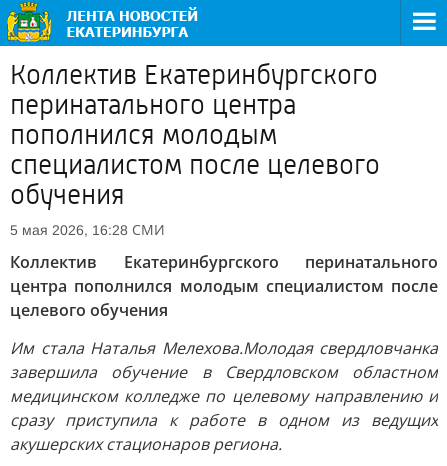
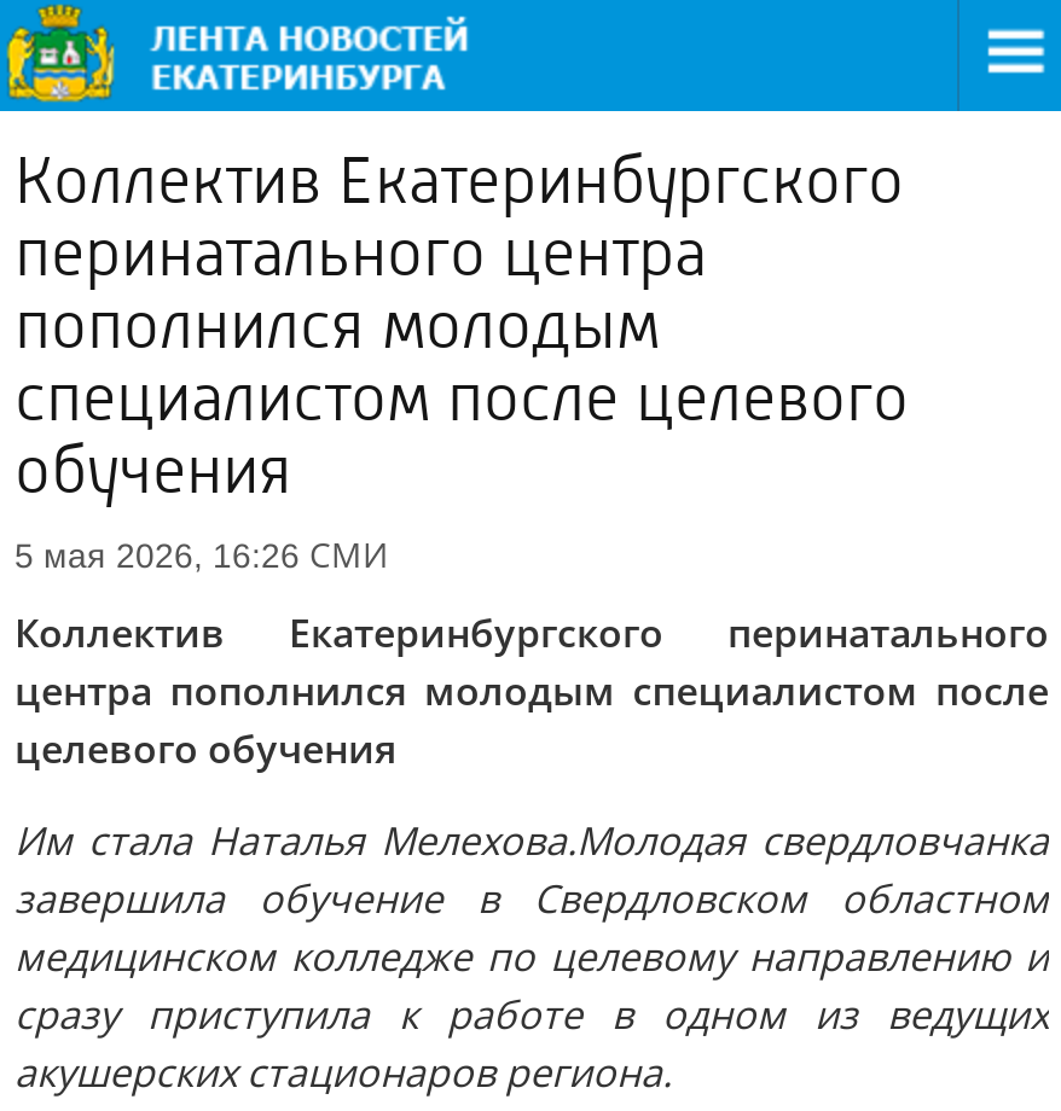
- 5 мая 2026, 16:28 СМИ
+ 5 мая 2026, 16:26 СМИ
